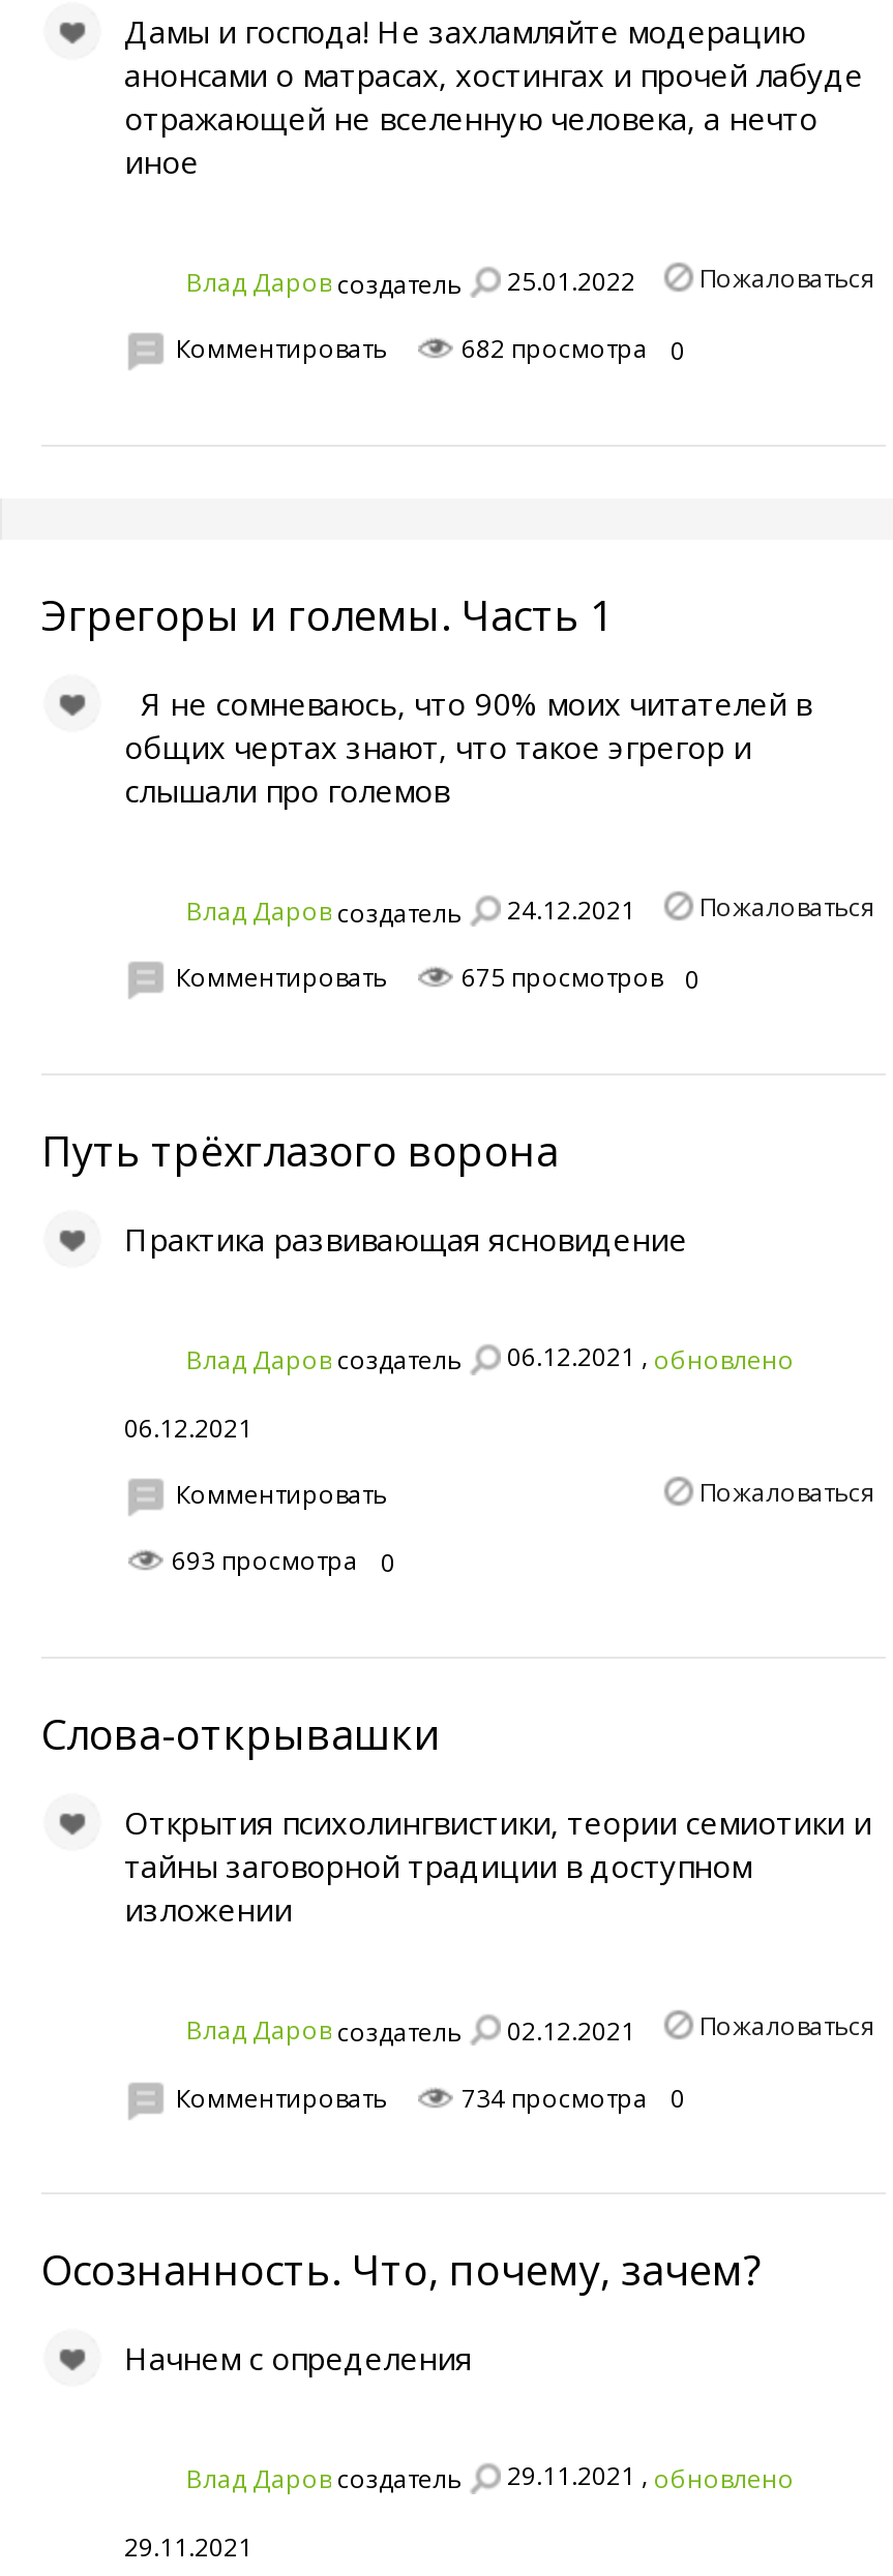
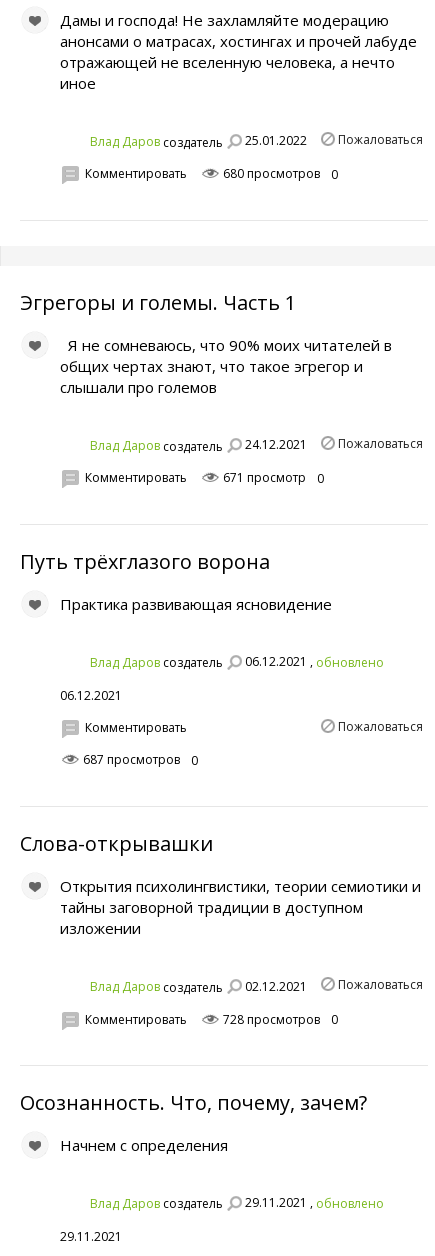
- Комментировать 682 просмотра 0
+ Комментировать 680 просмотров 0

- Комментировать 675 просмотров 0
+ Комментировать 671 просмотр 0

- 693 просмотра 0
+ 687 просмотров 0

- Комментировать 734 просмотра 0
+ Комментировать 728 просмотров 0
